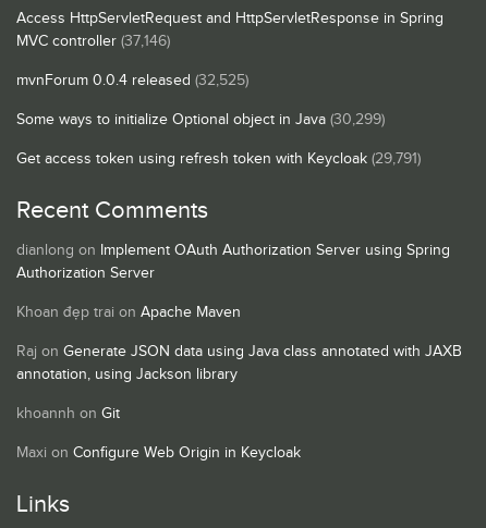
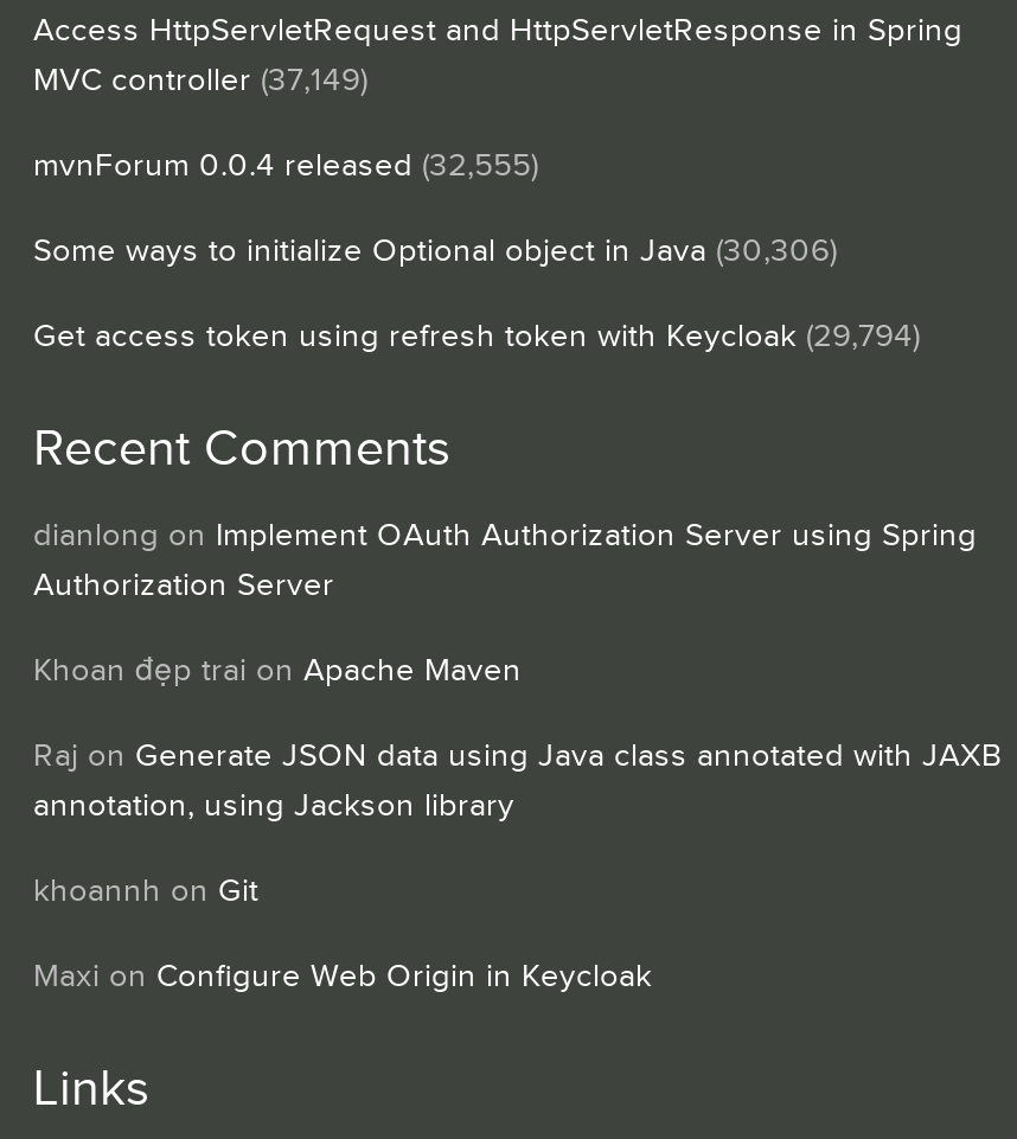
- MVC controller (37,146)
+ MVC controller (37,149)

- mvnForum 0.0.4 released (32,525)
+ mvnForum 0.0.4 released (32,555)

- Some ways to initialize Optional object in Java (30,299)
+ Some ways to initialize Optional object in Java (30,306)

- Get access token using refresh token with Keycloak (29,791)
+ Get access token using refresh token with Keycloak (29,794)
